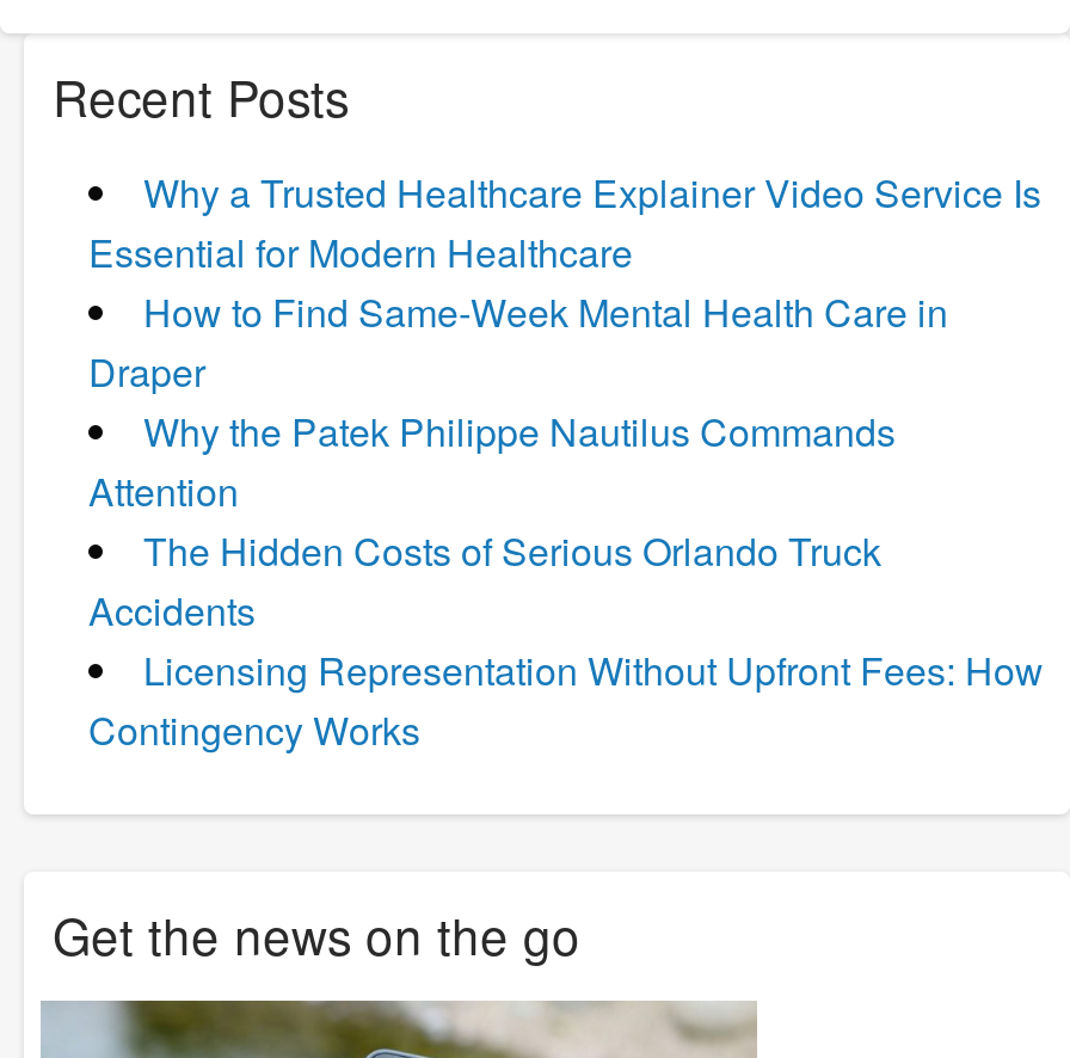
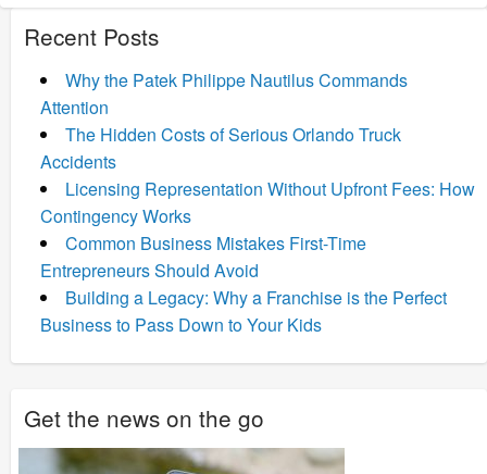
- Why a Trusted Healthcare Explainer Video Service Is
- Essential for Modern Healthcare
- How to Find Same-Week Mental Health Care in
- Draper

moved up: Why the Patek Philippe Nautilus Commands | Attention | The Hidden Costs of Serious Orlando Truck | Accidents | Licensing Representation Without Upfront Fees: How | Contingency Works

+ Common Business Mistakes First-Time
+ Entrepreneurs Should Avoid
+ Building a Legacy: Why a Franchise is the Perfect
+ Business to Pass Down to Your Kids
